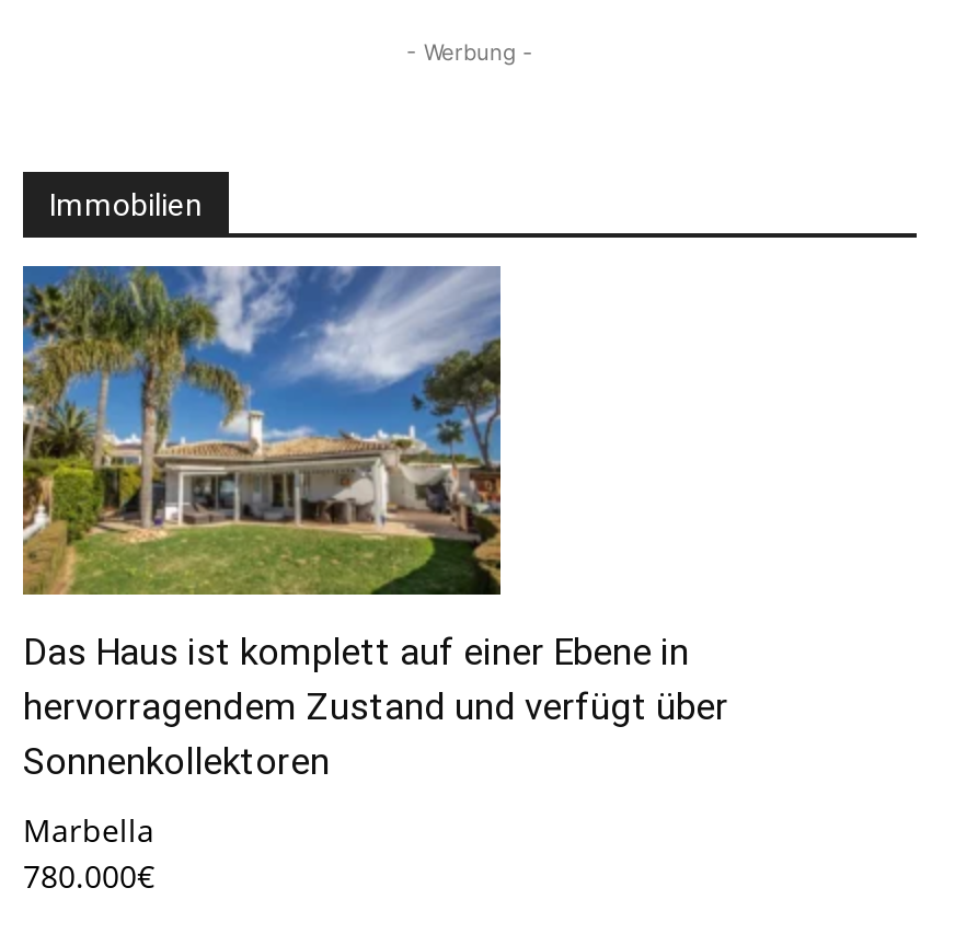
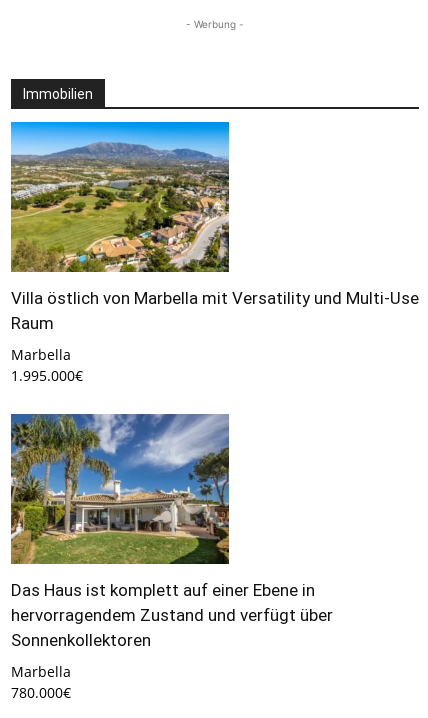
+ [image]
+ Villa östlich von Marbella mit Versatility und Multi-Use
+ Raum
+ Marbella
+ 1.995.000€
